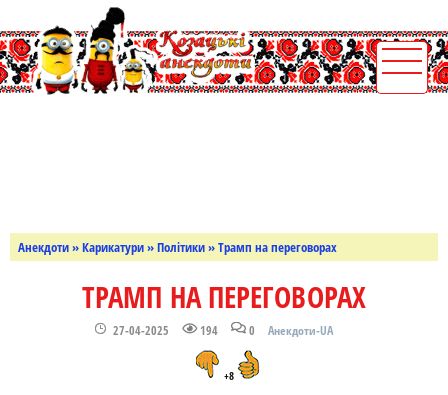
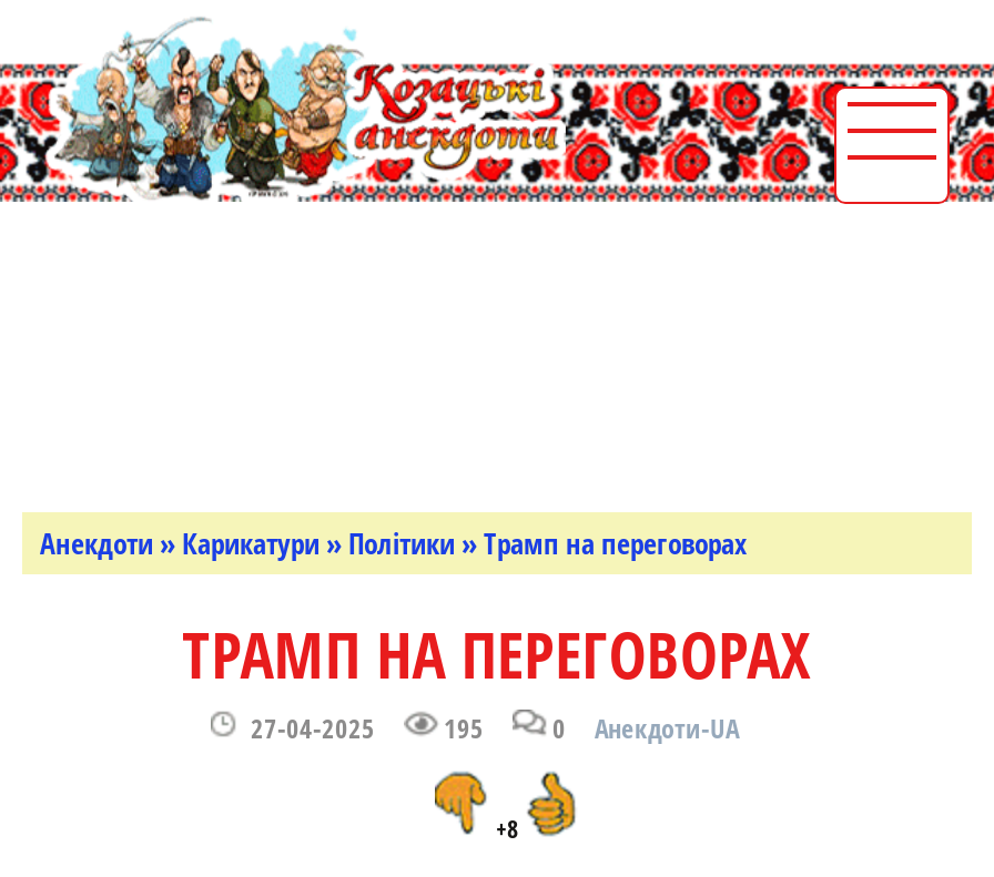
- [image]
+ [image]

- 194
+ 195
